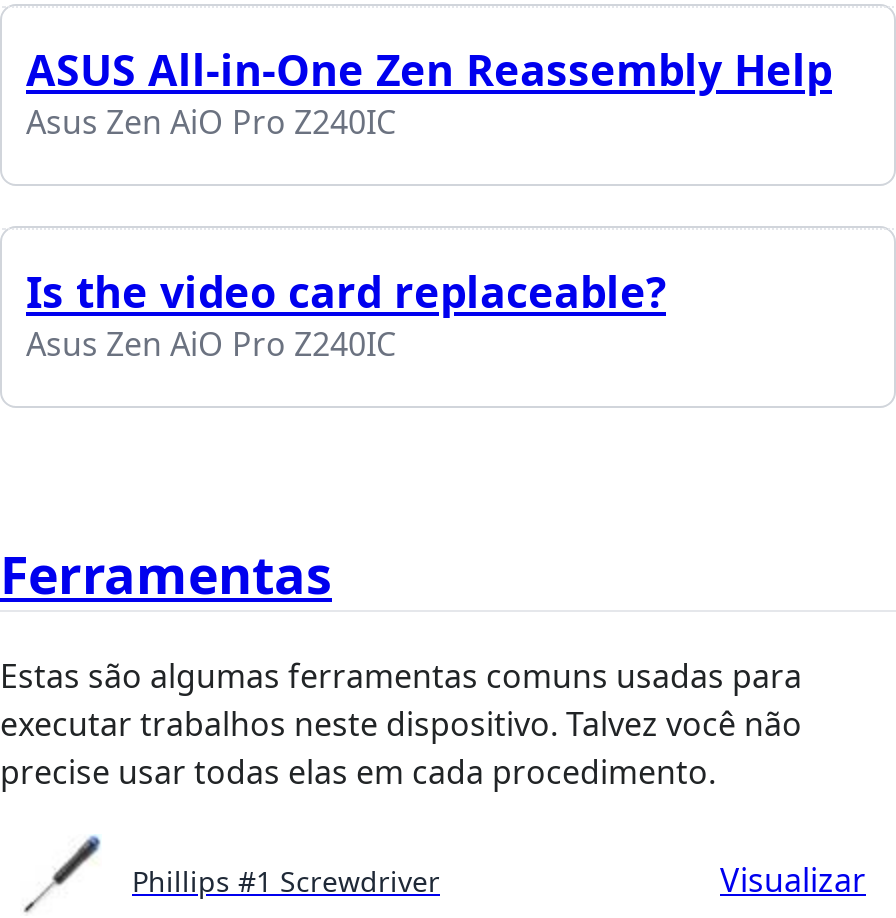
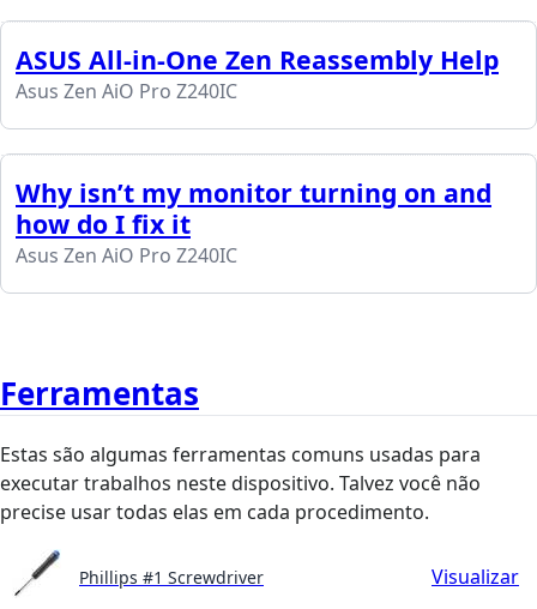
- Is the video card replaceable?
+ Why isn’t my monitor turning on and
+ how do I fix it
